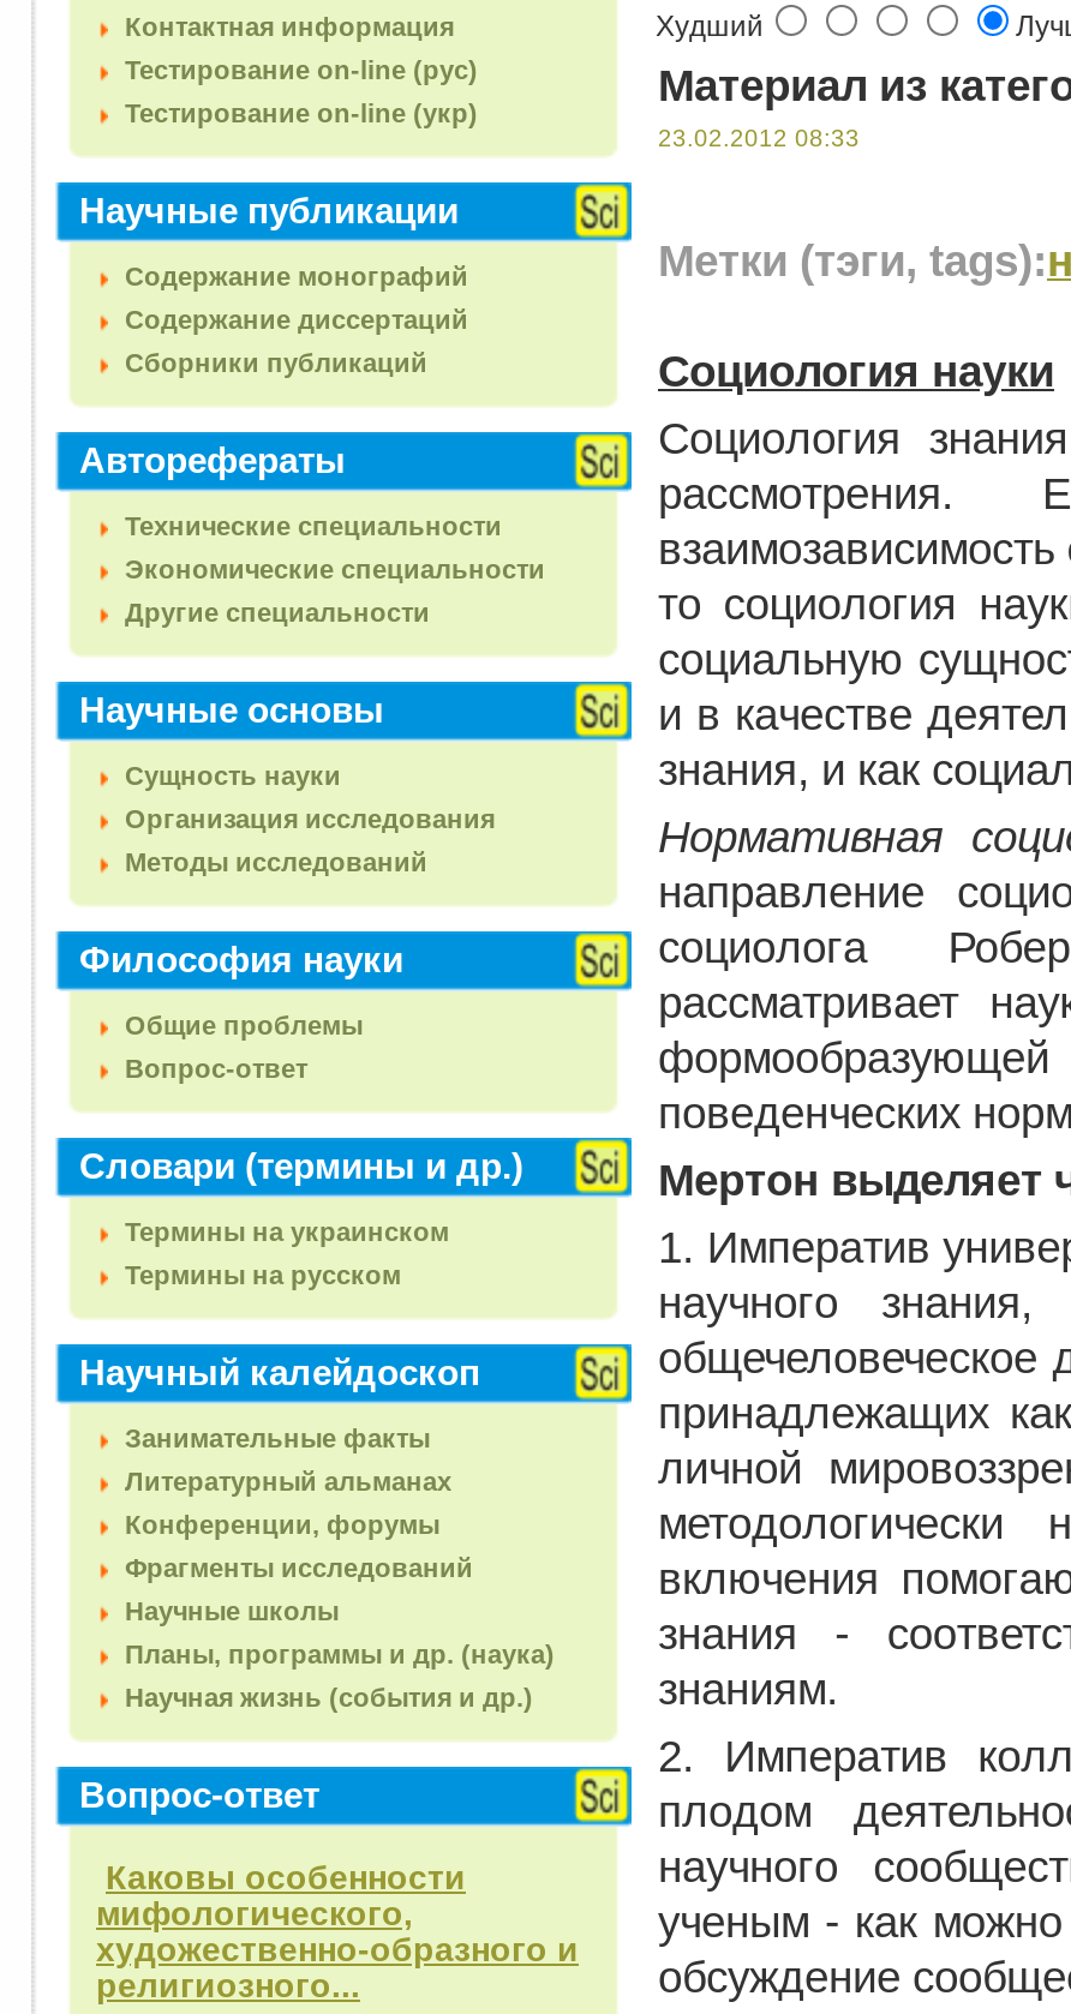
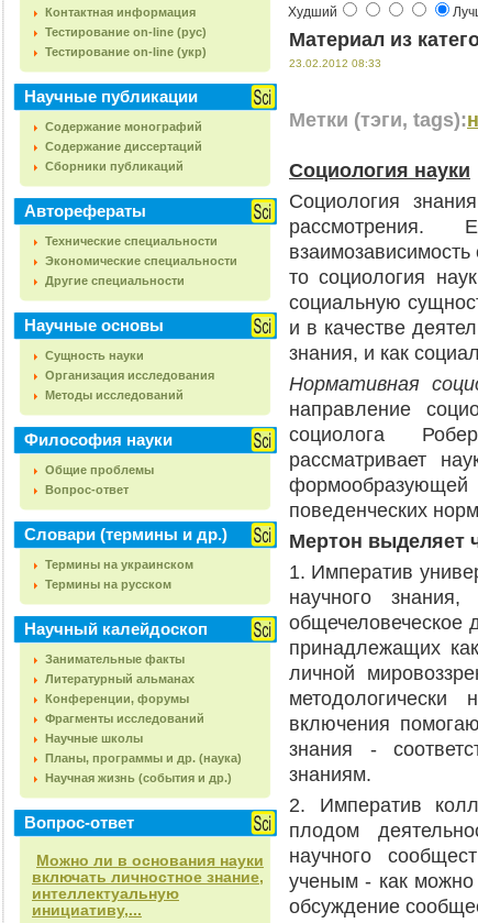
- Каковы особенности
- мифологического,
- художественно-образного и
- религиозного...
+ Можно ли в основания науки
+ включать личностное знание,
+ интеллектуальную
+ инициативу,...
